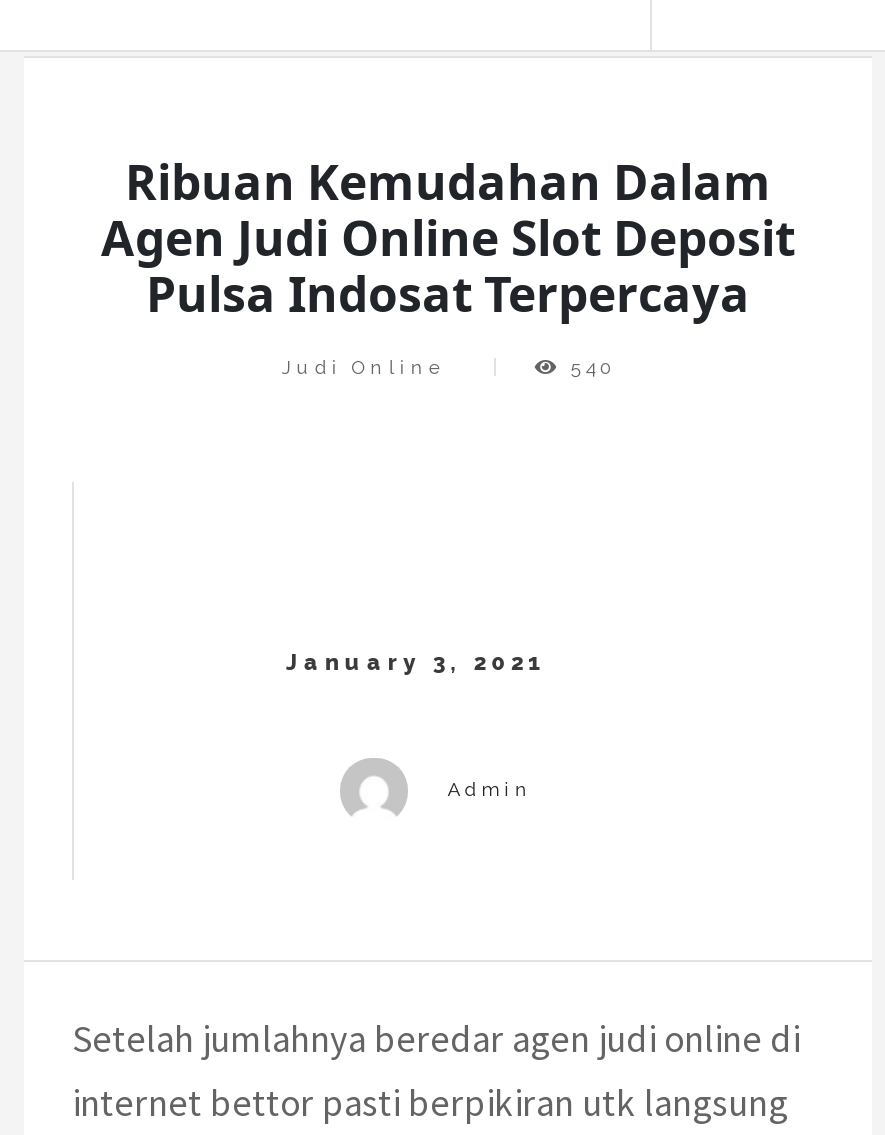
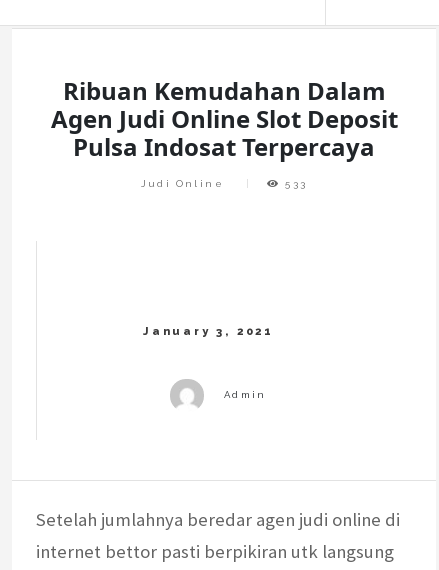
- 540
+ 533
